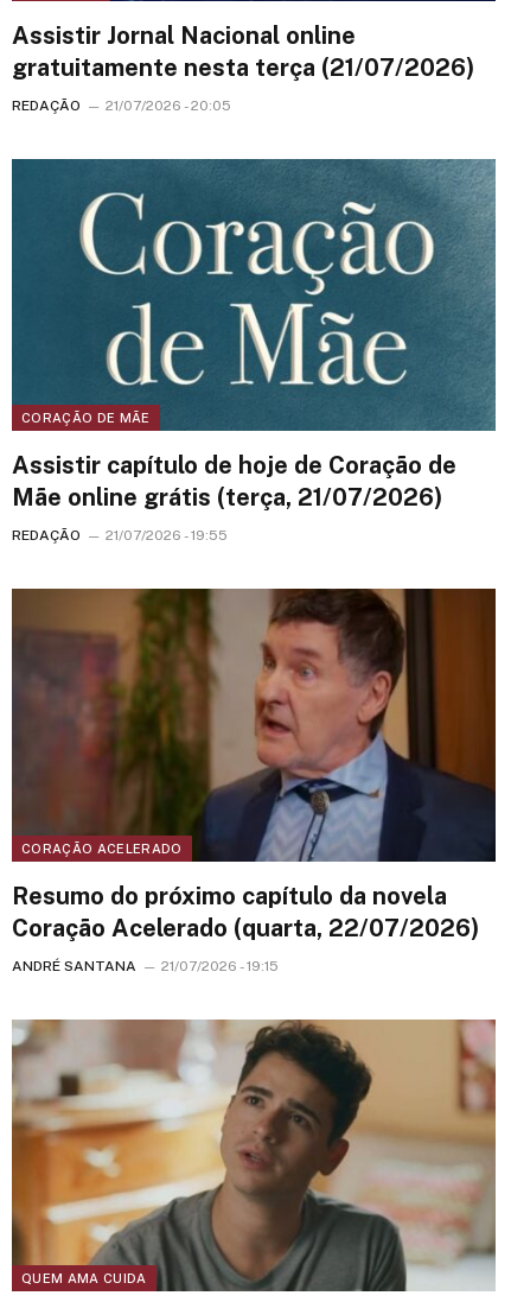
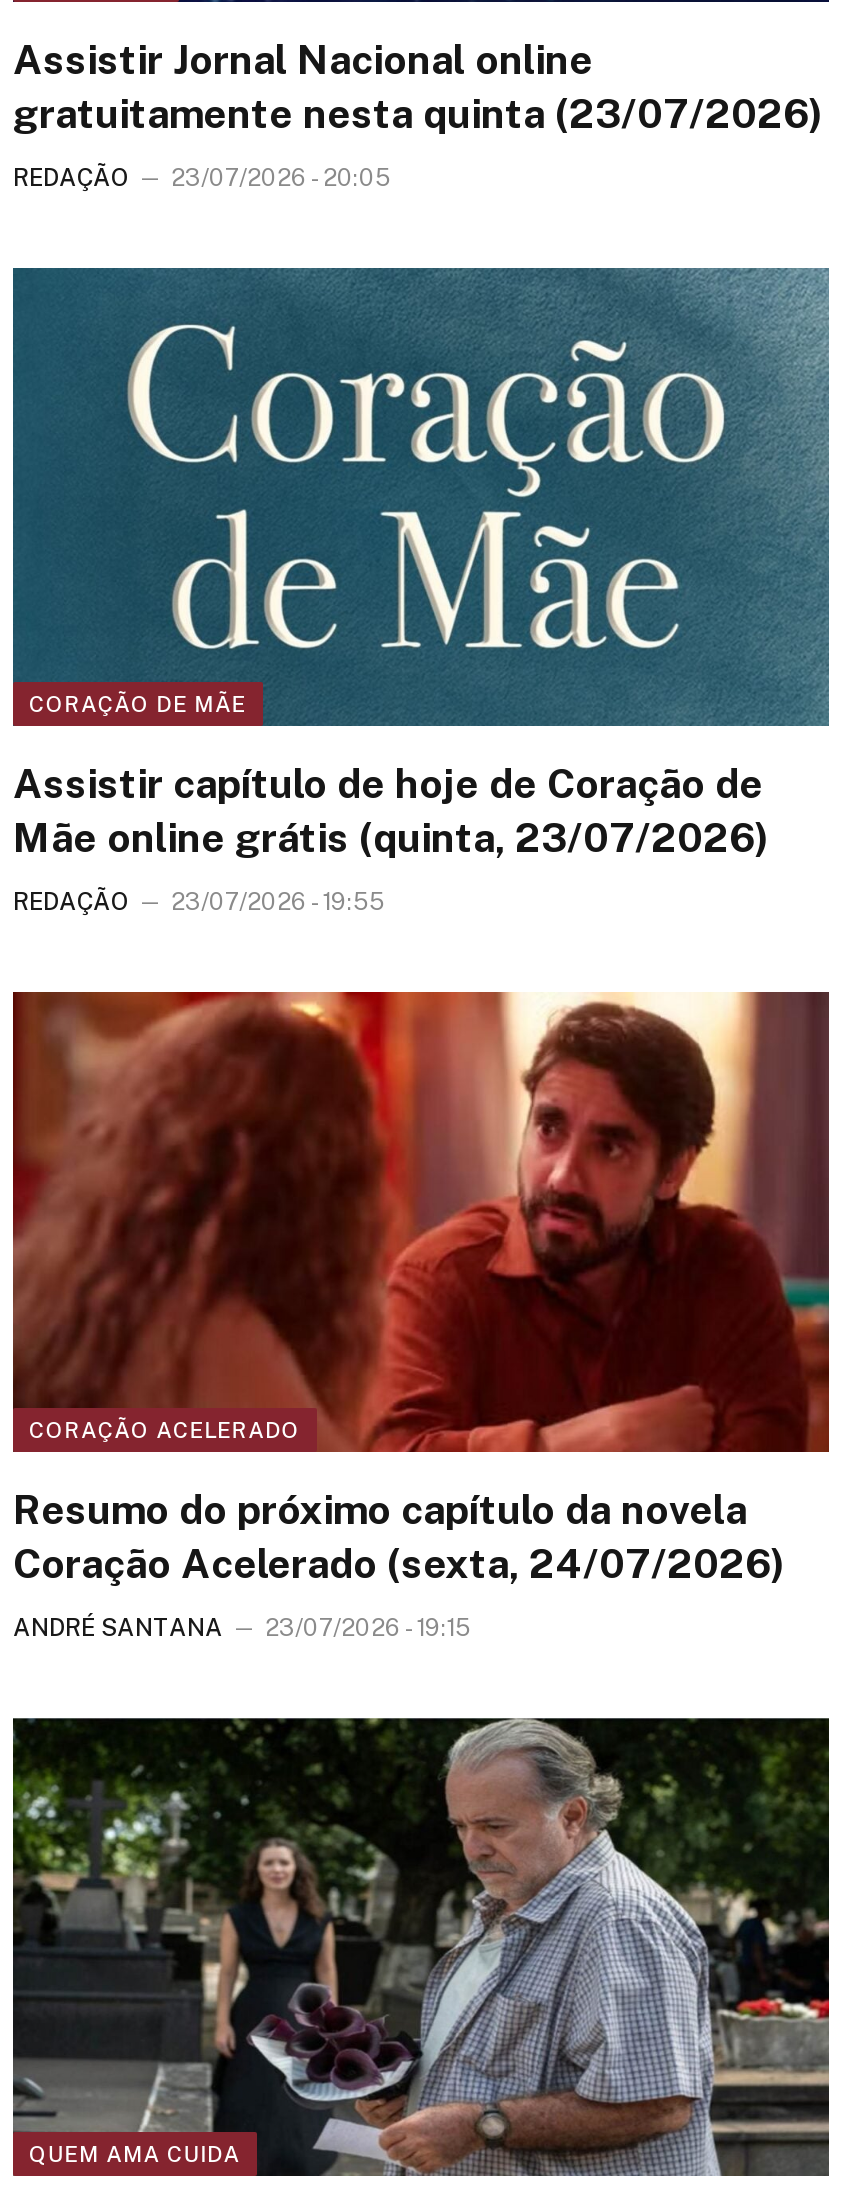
- gratuitamente nesta terça (21/07/2026)
+ gratuitamente nesta quinta (23/07/2026)

- REDAÇÃO 21/07/2026 - 20:05
+ REDAÇÃO 23/07/2026 - 20:05

- Mãe online grátis (terça, 21/07/2026)
+ Mãe online grátis (quinta, 23/07/2026)

- REDAÇÃO 21/07/2026 - 19:55
+ REDAÇÃO 23/07/2026 - 19:55

- [image]
+ [image]

- Coração Acelerado (quarta, 22/07/2026)
+ Coração Acelerado (sexta, 24/07/2026)

- ANDRÉ SANTANA 21/07/2026 - 19:15
+ ANDRÉ SANTANA 23/07/2026 - 19:15

- [image]
+ [image]
